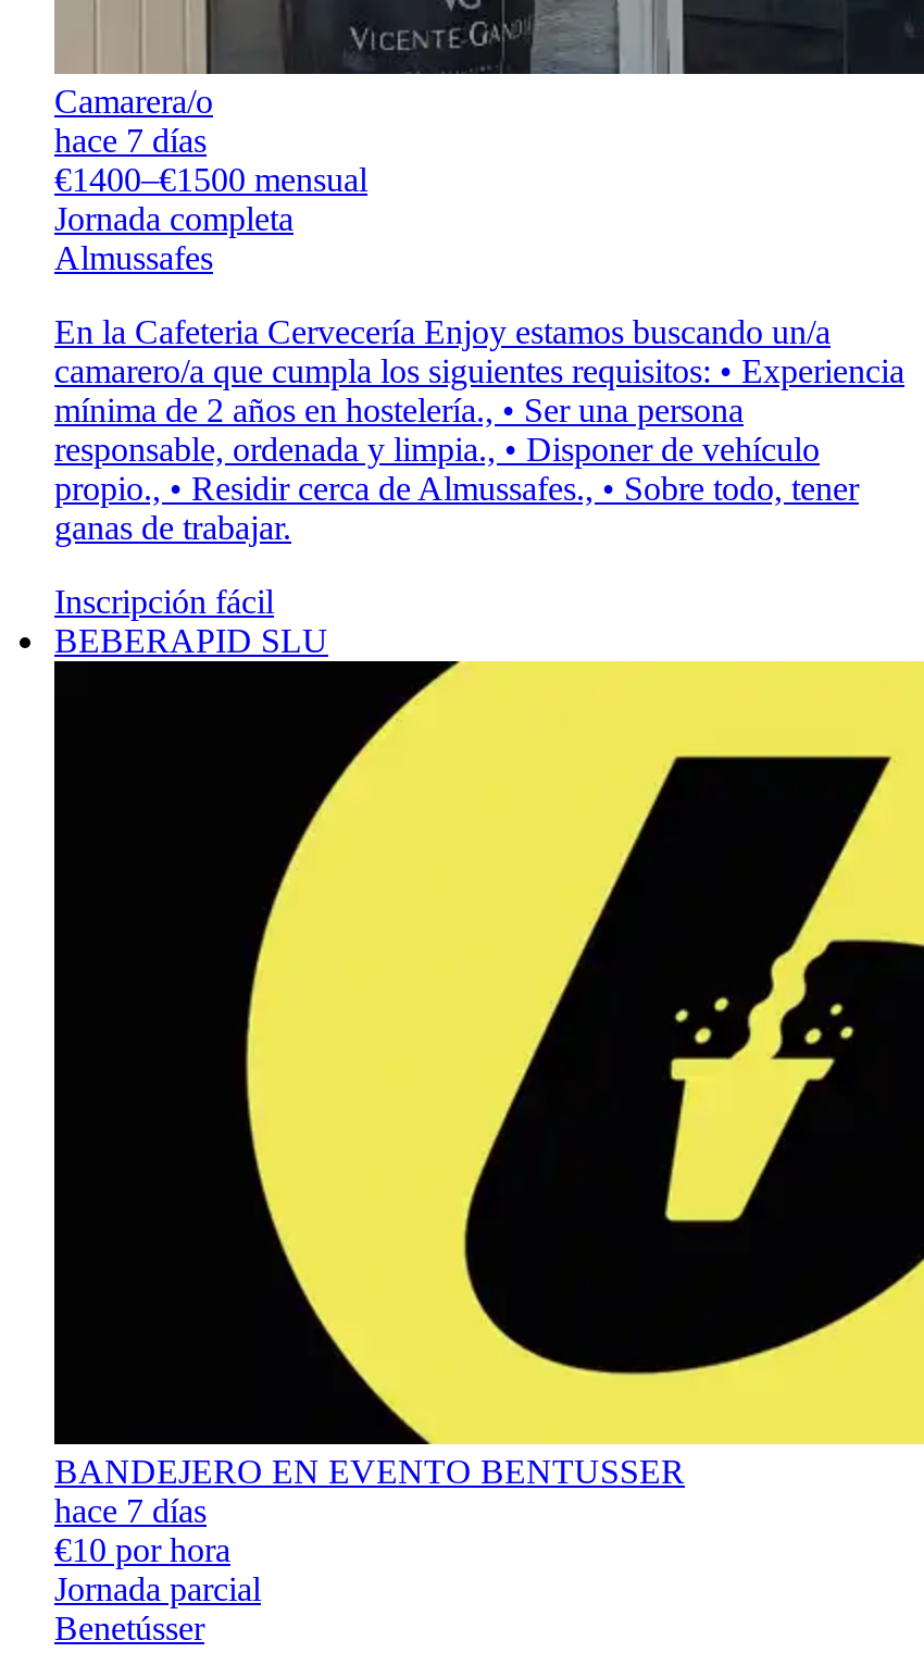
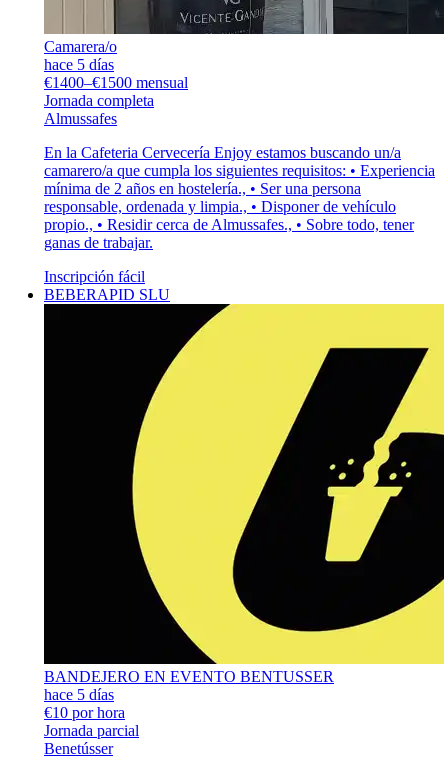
- hace 7 días
+ hace 5 días

- hace 7 días
+ hace 5 días
